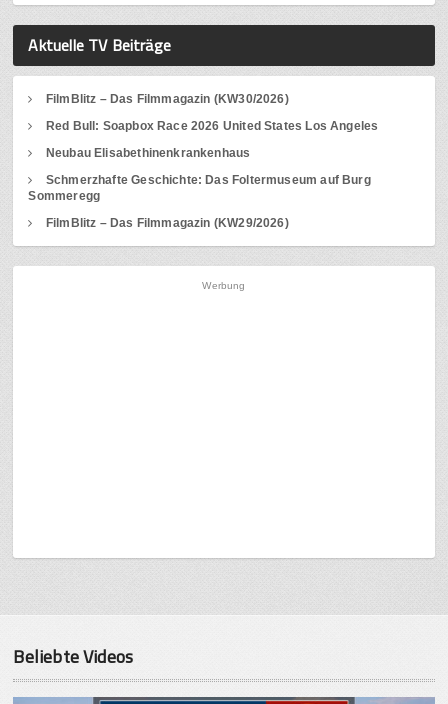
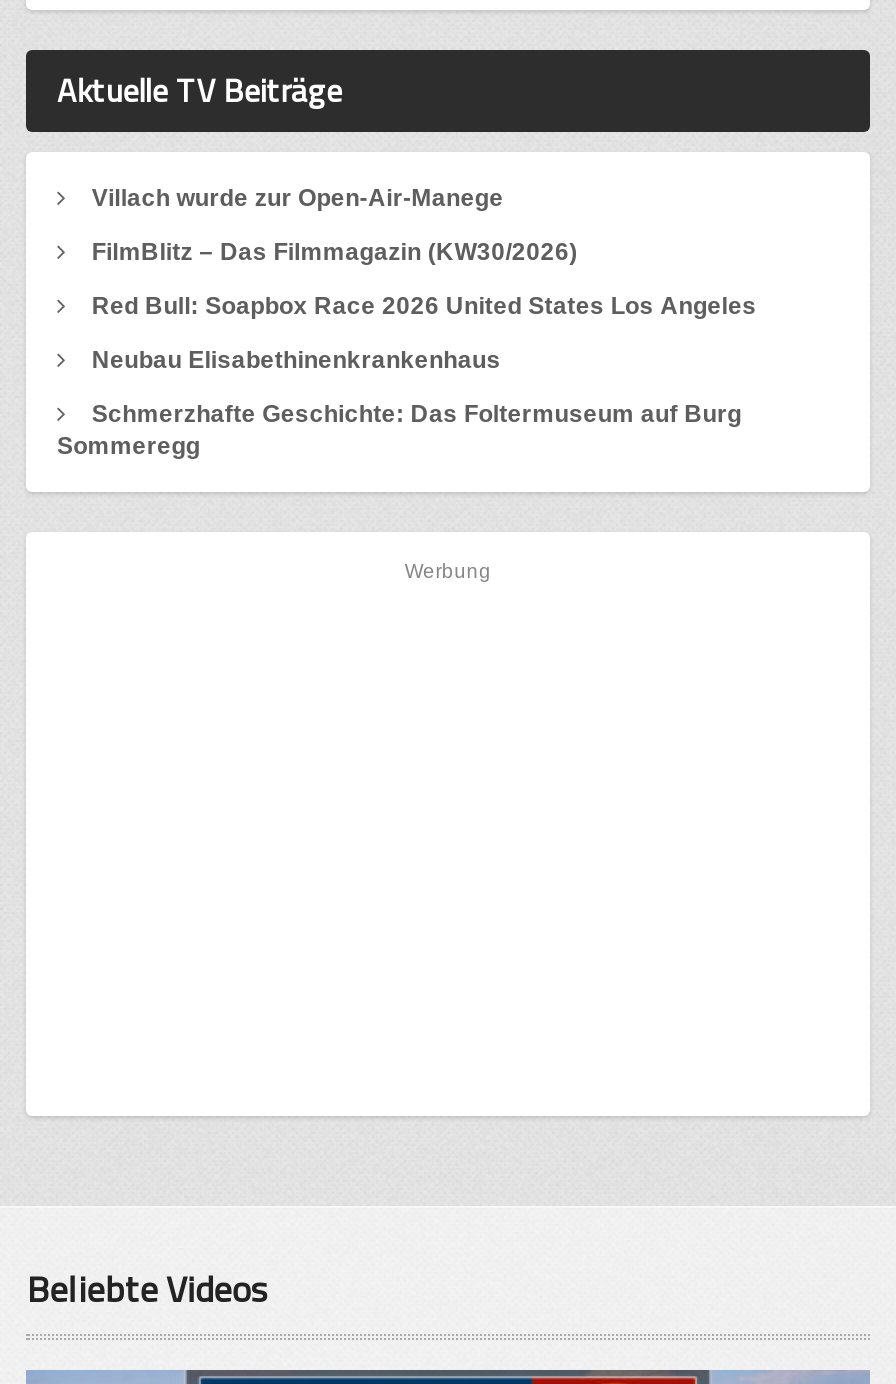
+ Villach wurde zur Open-Air-Manege

moved down: FilmBlitz – Das Filmmagazin (KW30/2026) | Red Bull: Soapbox Race 2026 United States Los Angeles | Neubau Elisabethinenkrankenhaus | Schmerzhafte Geschichte: Das Foltermuseum auf Burg | Sommeregg

- FilmBlitz – Das Filmmagazin (KW29/2026)
